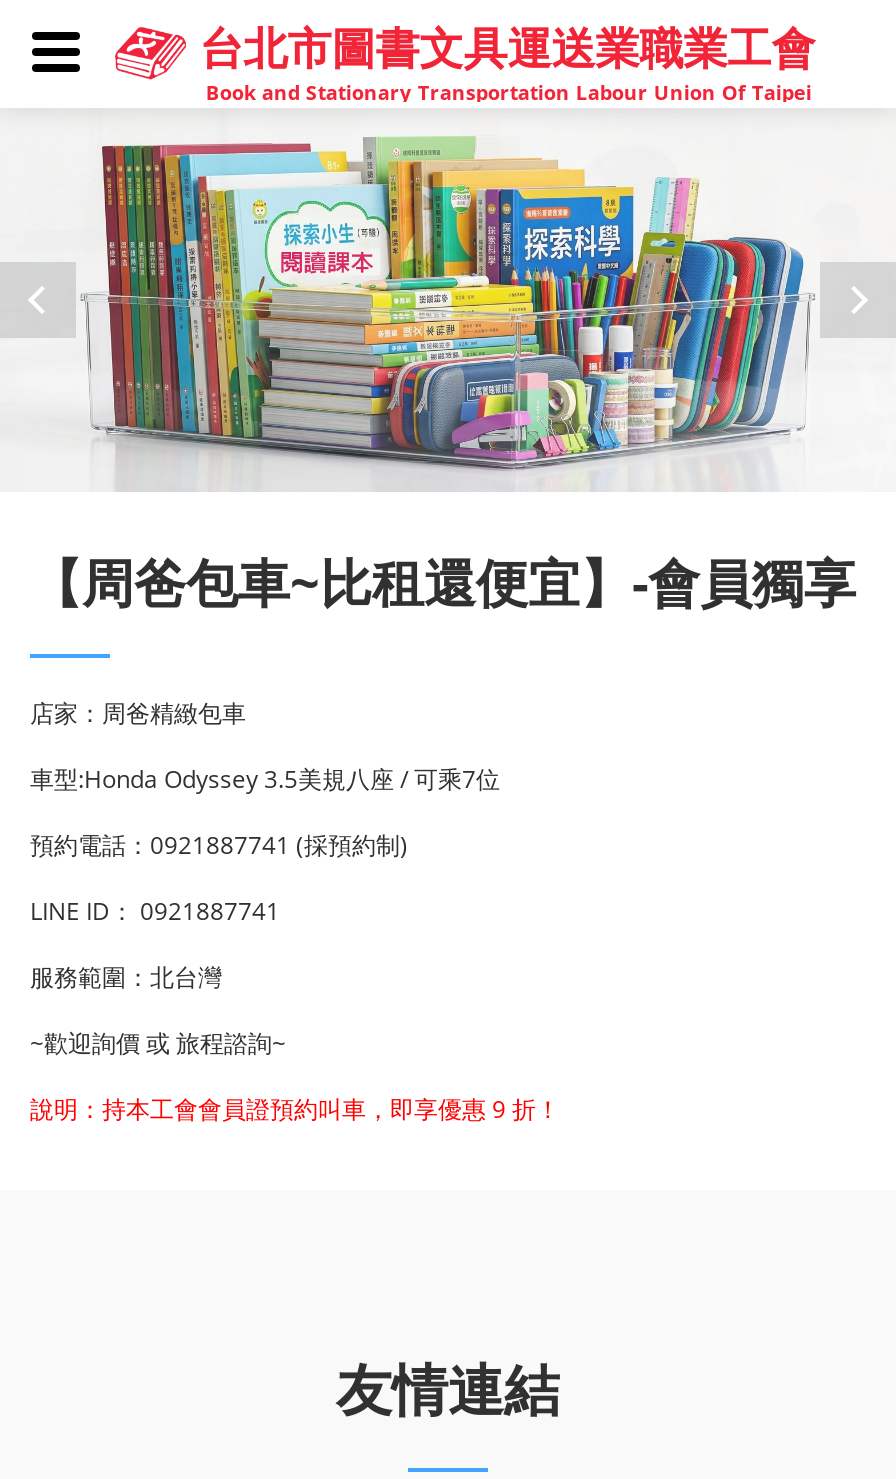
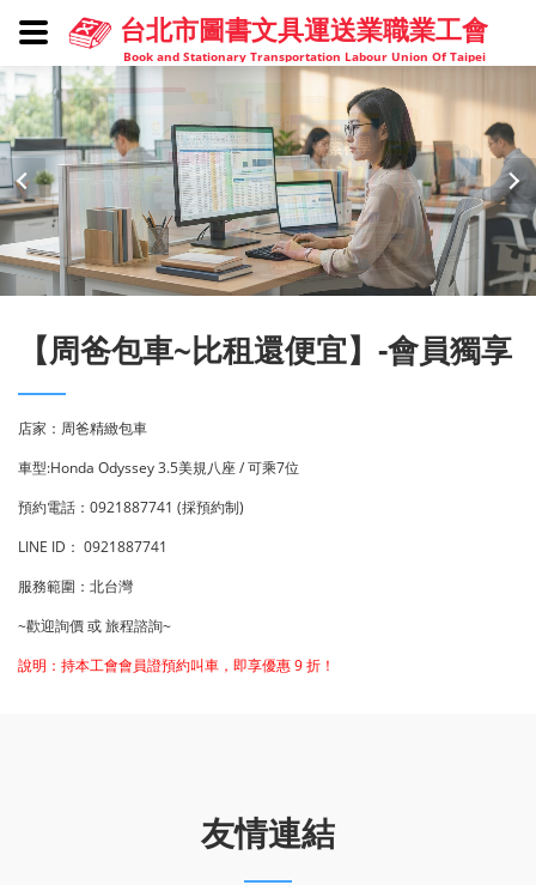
- [image]
+ [image]
